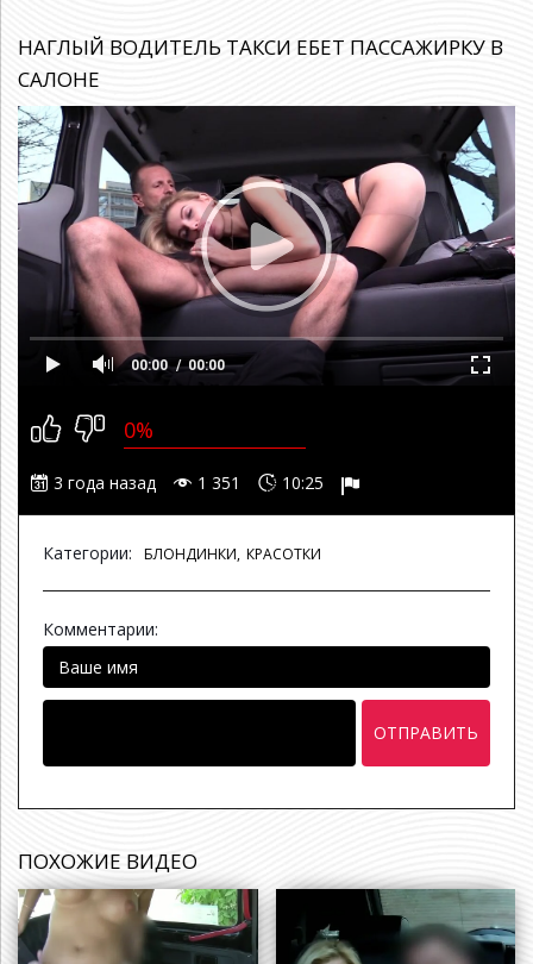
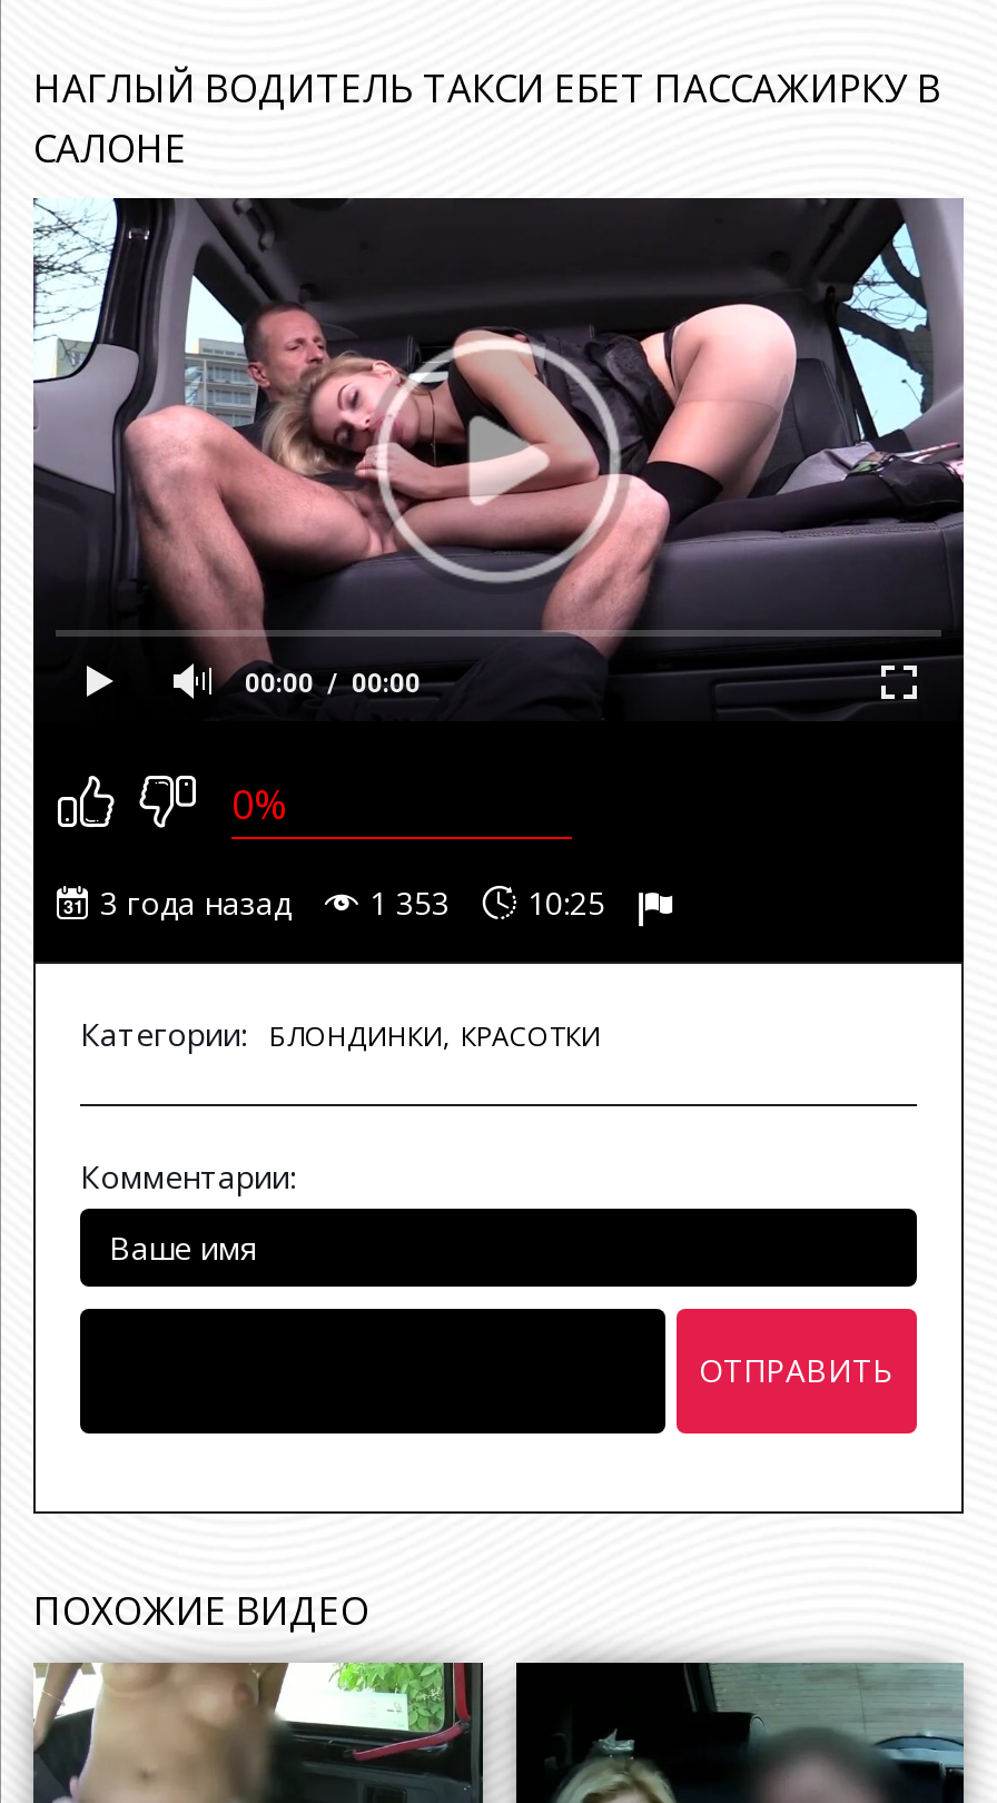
- 1 351
+ 1 353
